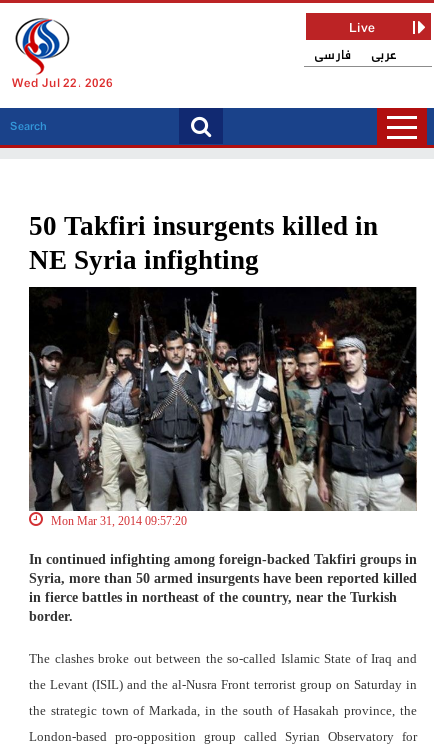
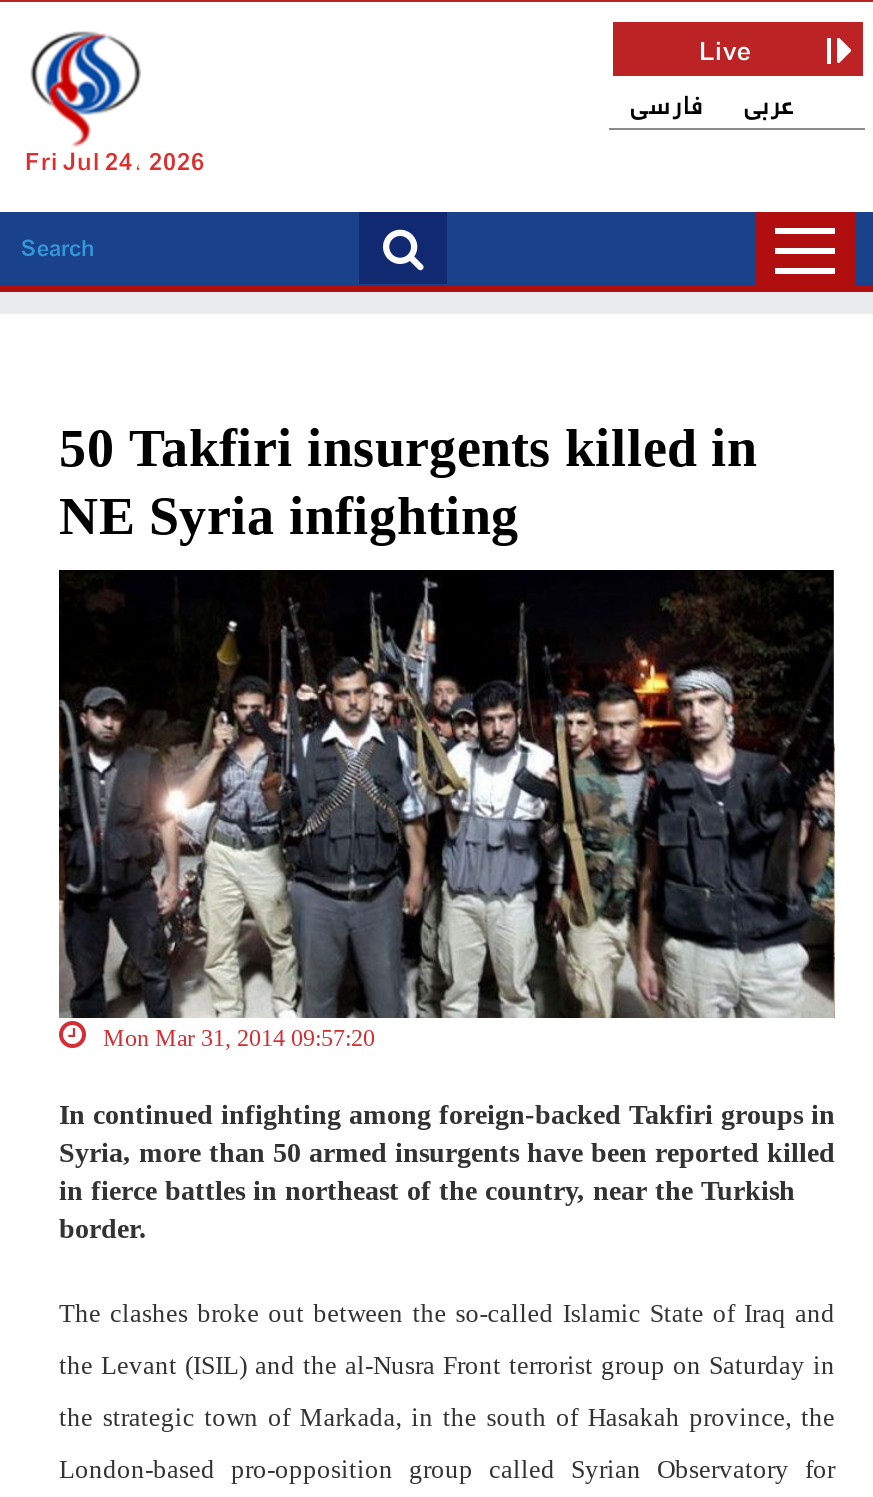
- Wed Jul 22, 2026
+ Fri Jul 24, 2026
